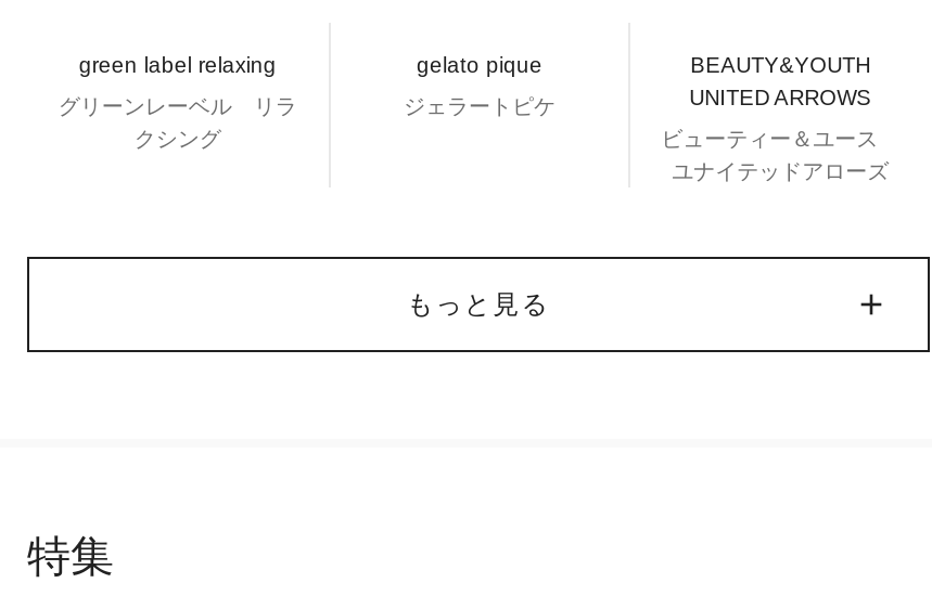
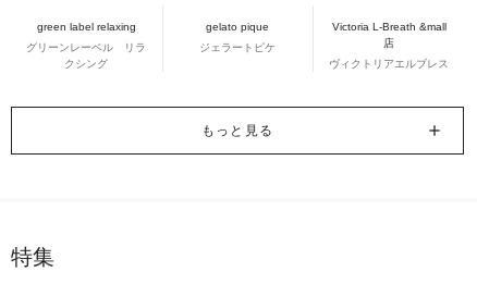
- BEAUTY&YOUTH
- UNITED ARROWS
+ Victoria L-Breath &mall
+ 店

- ビューティー＆ユース
- ユナイテッドアローズ
+ ヴィクトリアエルブレス
